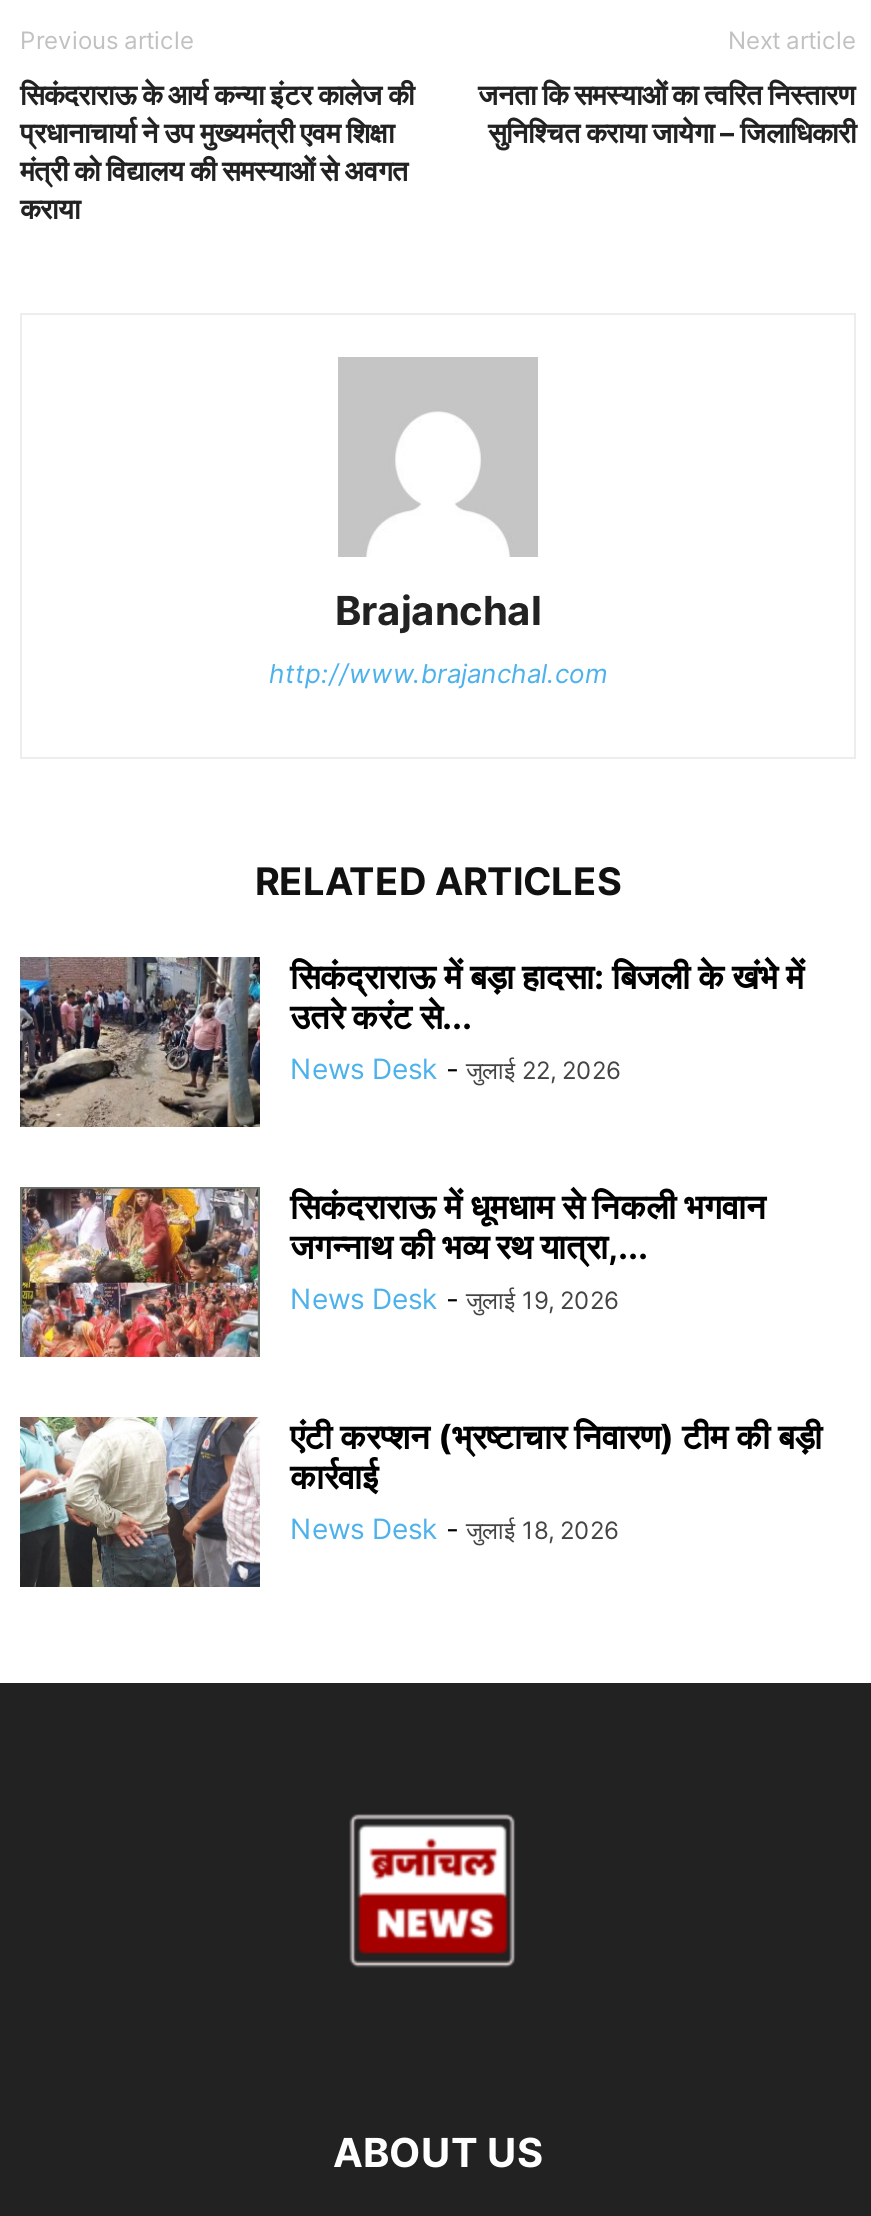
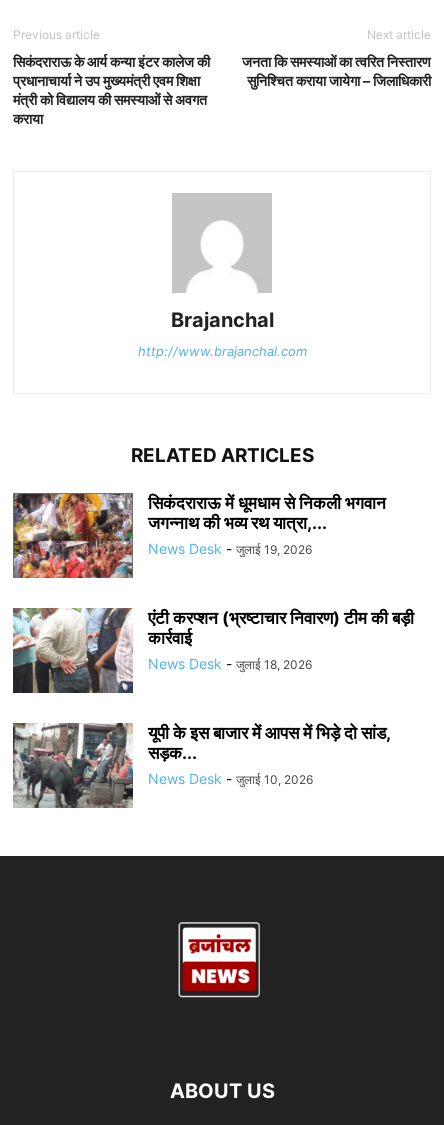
- [image]
- सिकंद्राराऊ में बड़ा हादसा: बिजली के खंभे में
- उतरे करंट से...
- News Desk - जुलाई 22, 2026

moved up: [image] | सिकंदराराऊ में धूमधाम से निकली भगवान | जगन्नाथ की भव्य रथ यात्रा,... | News Desk - जुलाई 19, 2026 | एंटी करप्शन (भ्रष्टाचार निवारण) टीम की बड़ी | कार्रवाई | News Desk - जुलाई 18, 2026

+ [image]
+ यूपी के इस बाजार में आपस में भिड़े दो सांड,
+ सड़क...
+ News Desk - जुलाई 10, 2026
